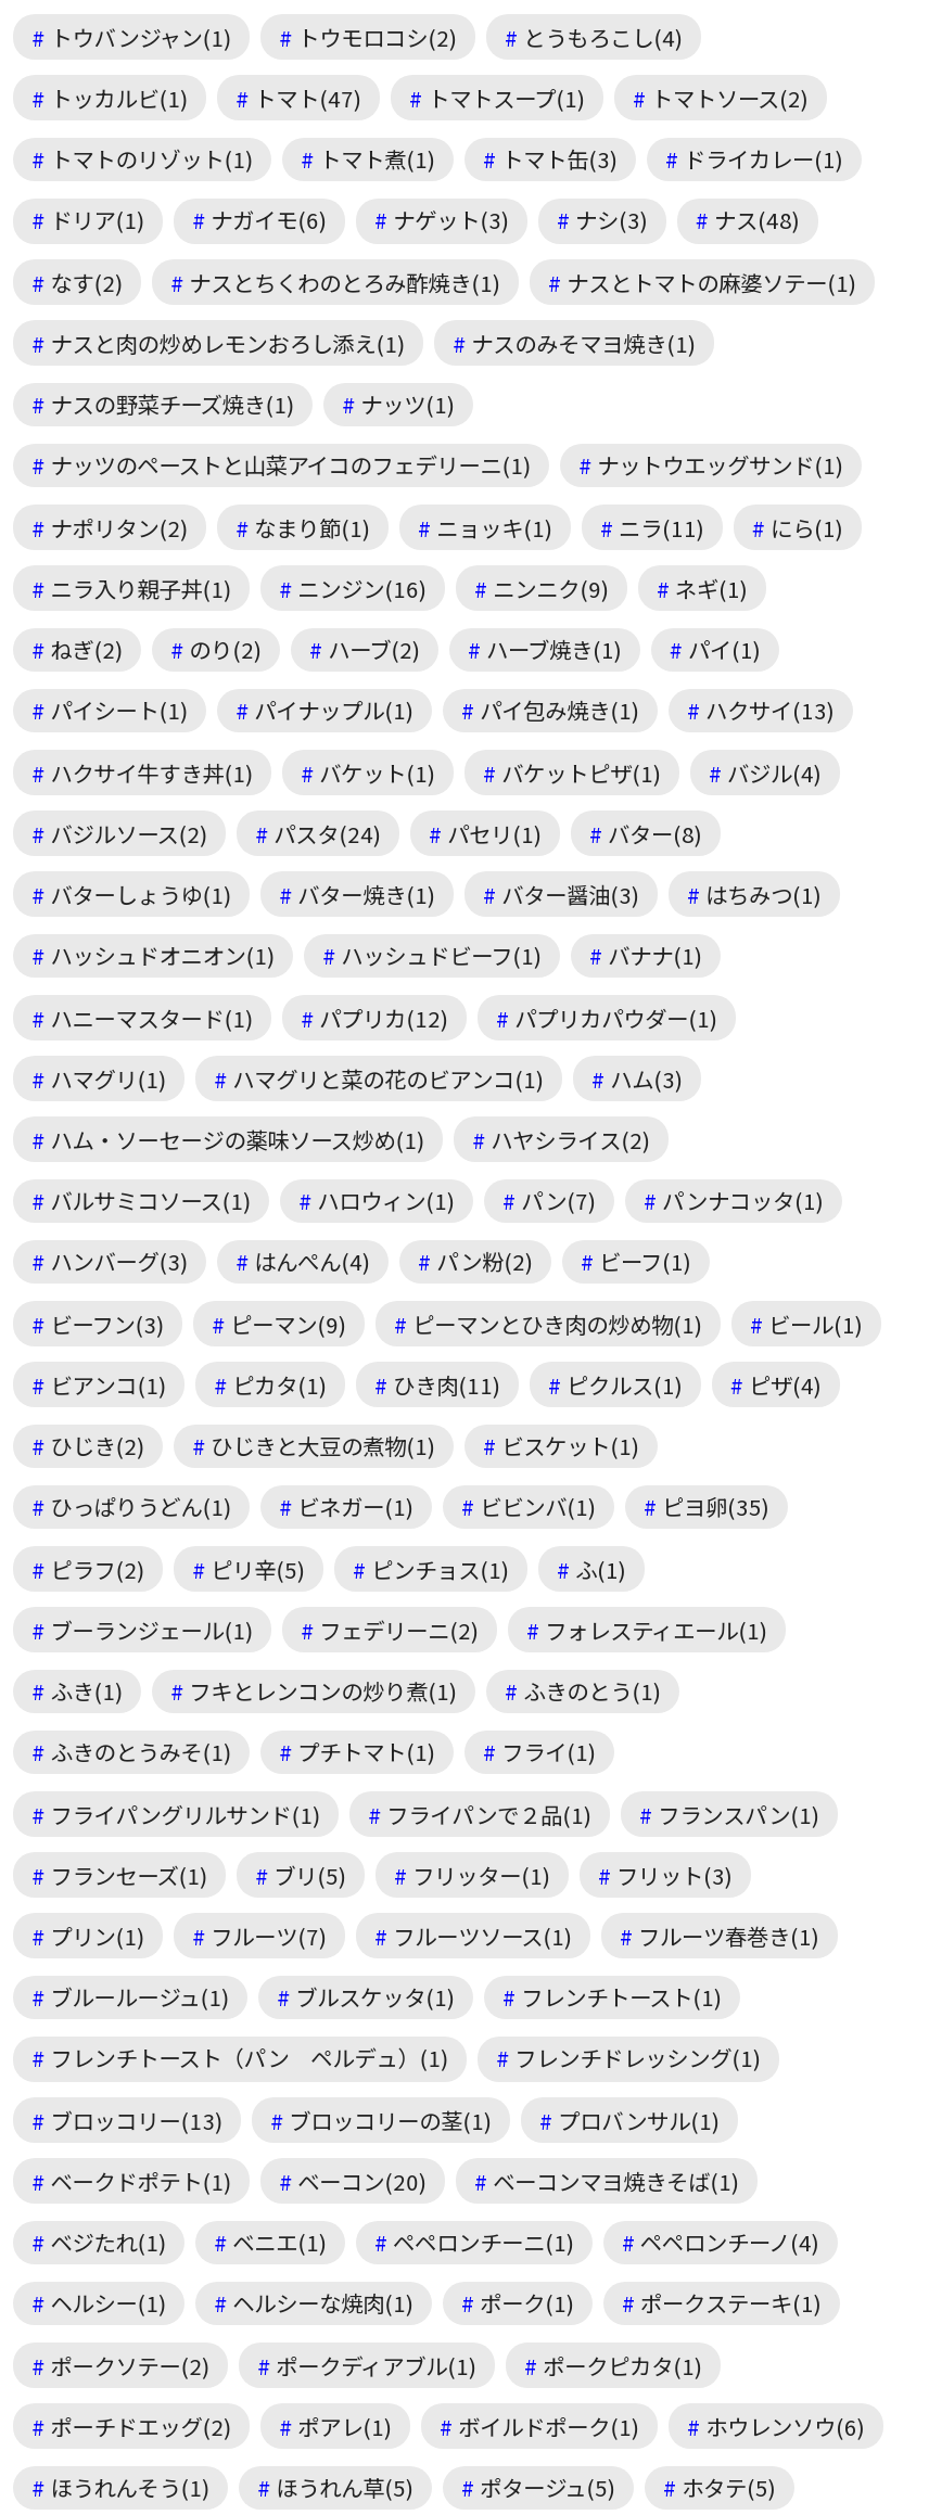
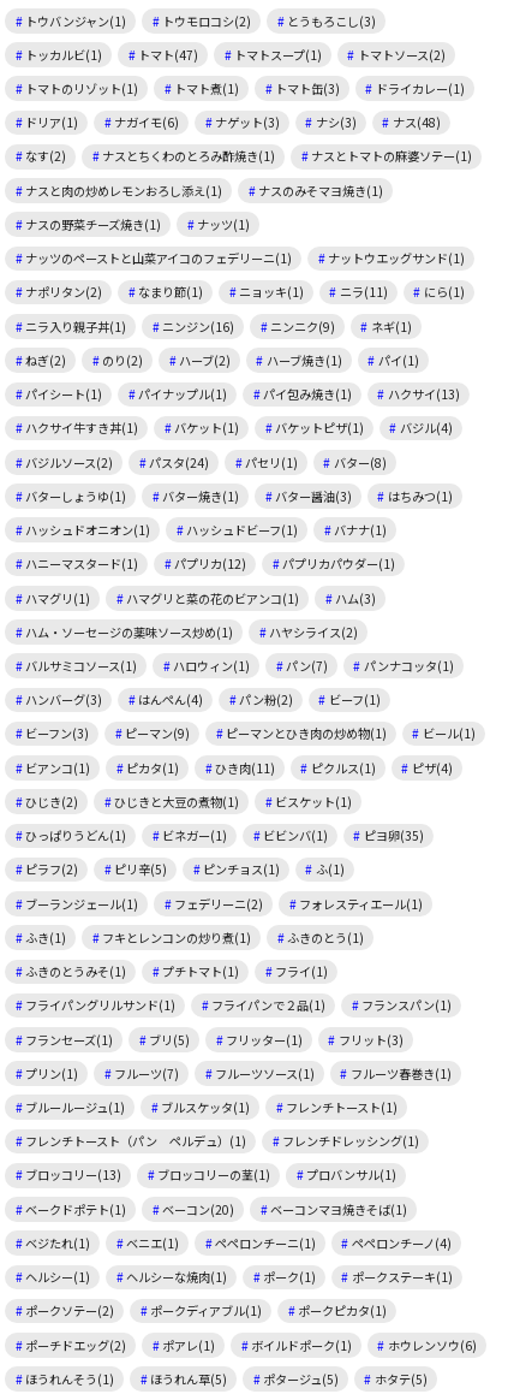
- とうもろこし(4)
+ とうもろこし(3)
